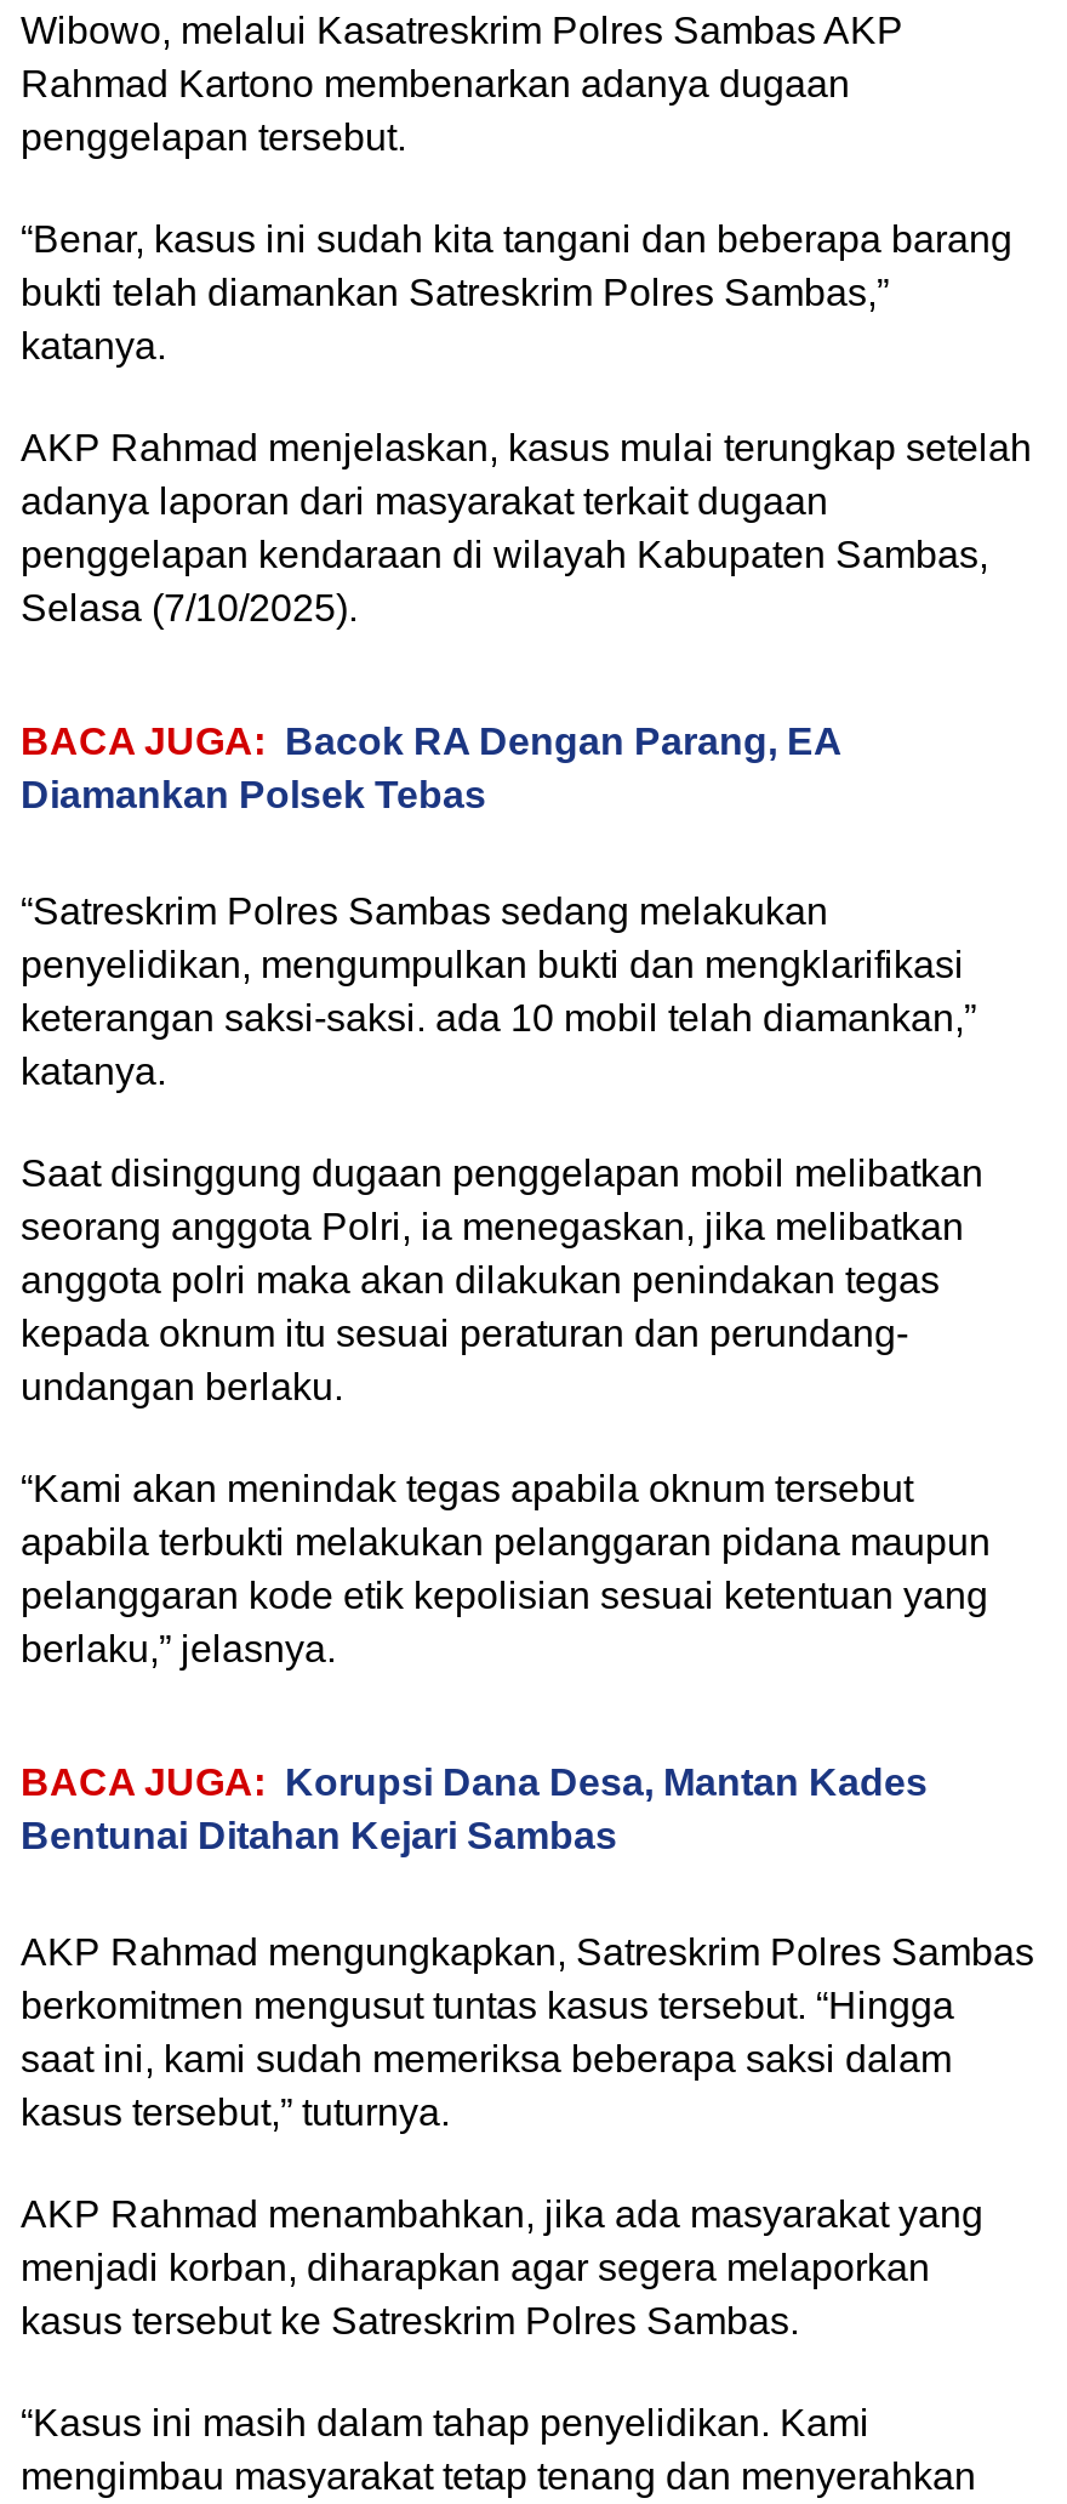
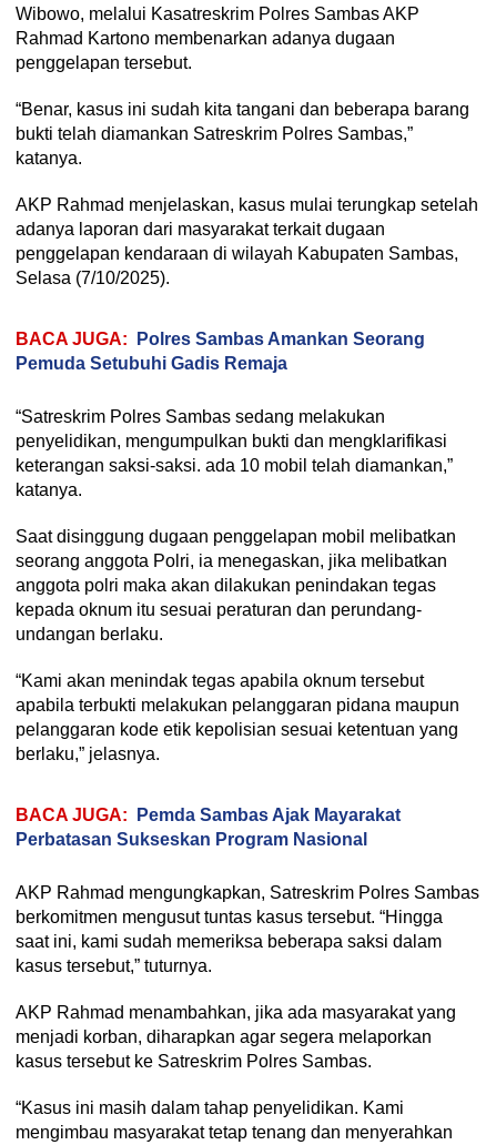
- BACA JUGA: Bacok RA Dengan Parang, EA
- Diamankan Polsek Tebas
+ BACA JUGA: Polres Sambas Amankan Seorang
+ Pemuda Setubuhi Gadis Remaja

- BACA JUGA: Korupsi Dana Desa, Mantan Kades
- Bentunai Ditahan Kejari Sambas
+ BACA JUGA: Pemda Sambas Ajak Mayarakat
+ Perbatasan Sukseskan Program Nasional
